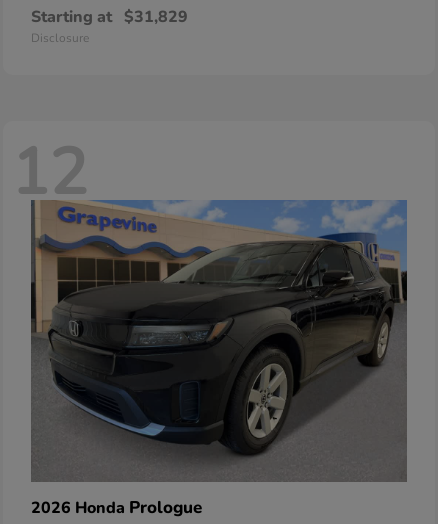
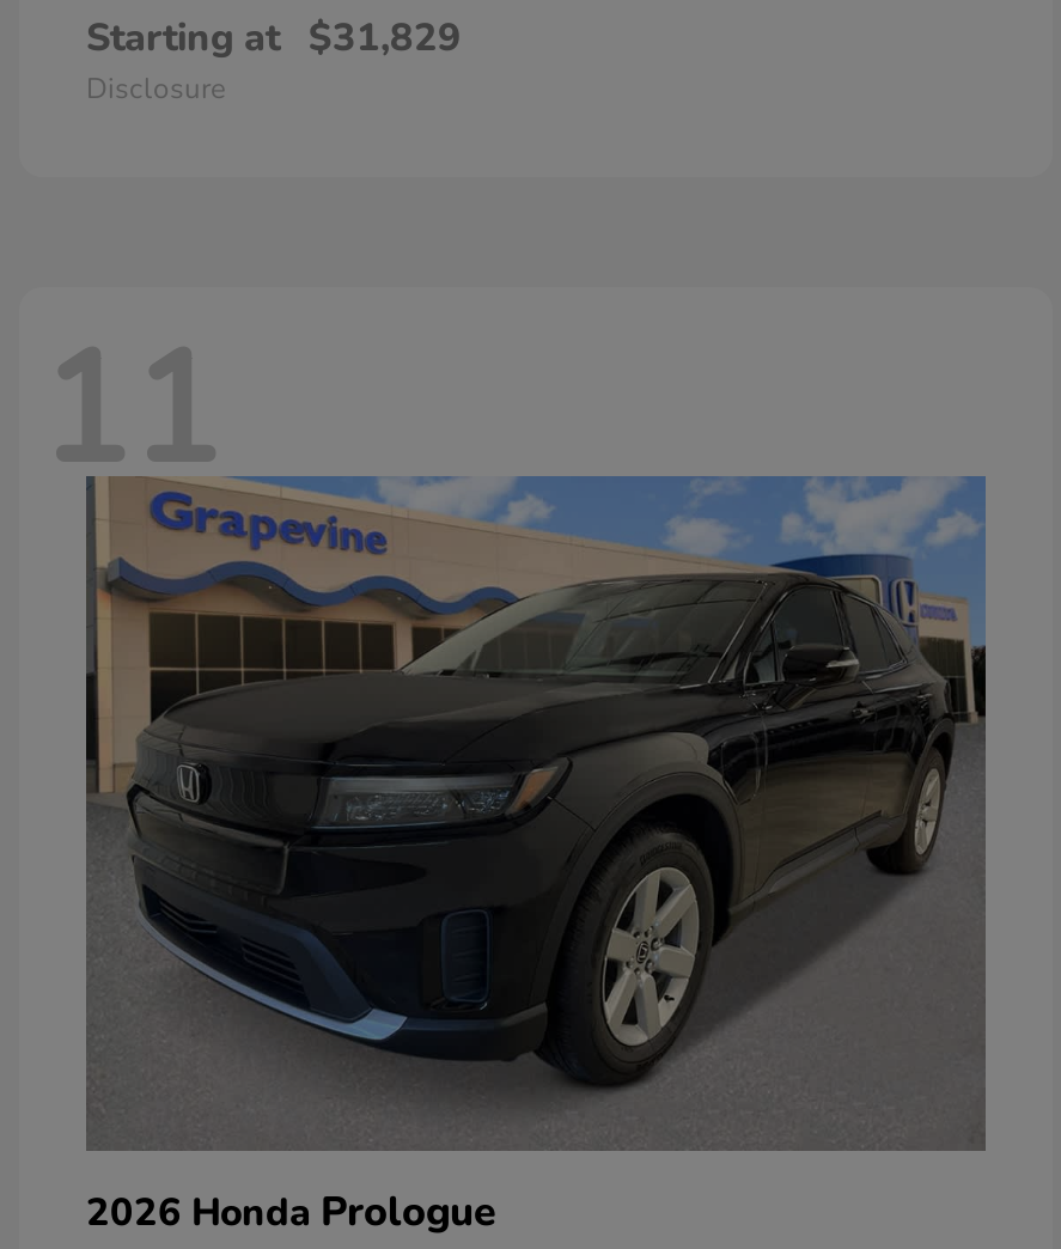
- 12
+ 11
